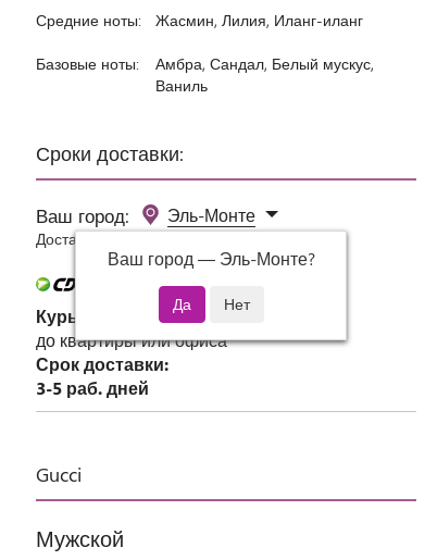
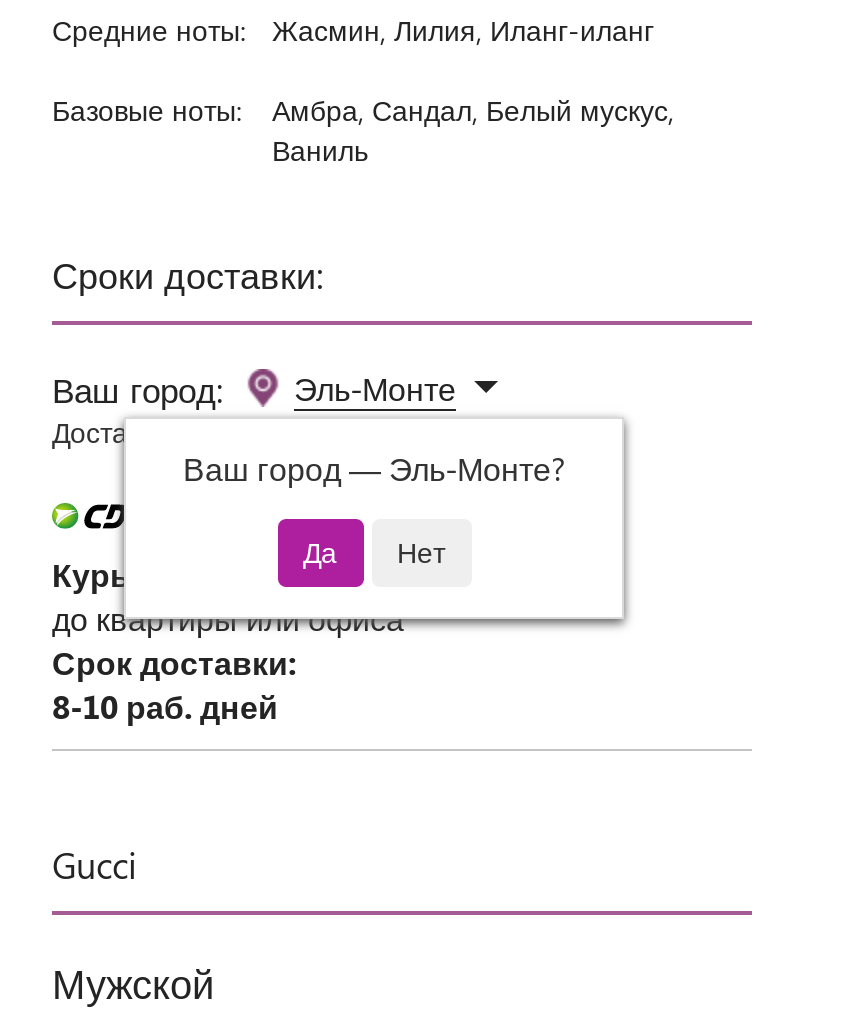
- 3-5 раб. дней
+ 8-10 раб. дней
